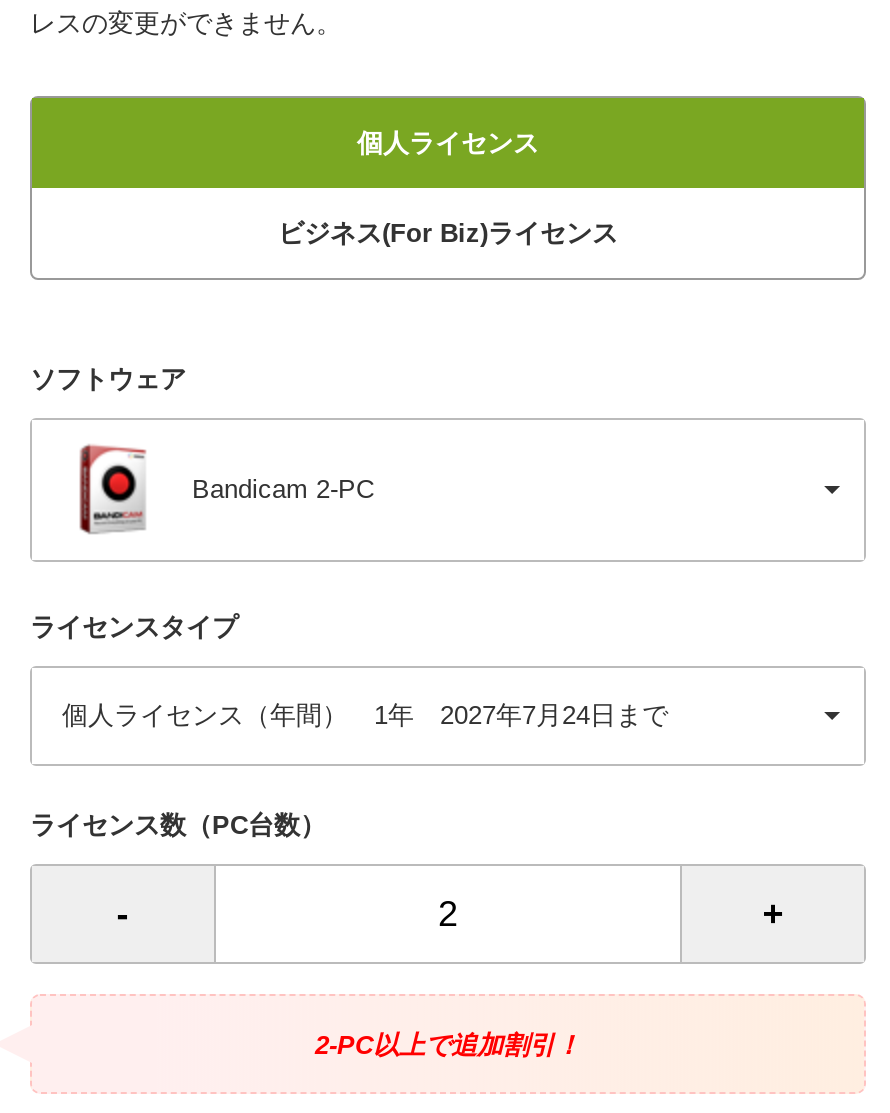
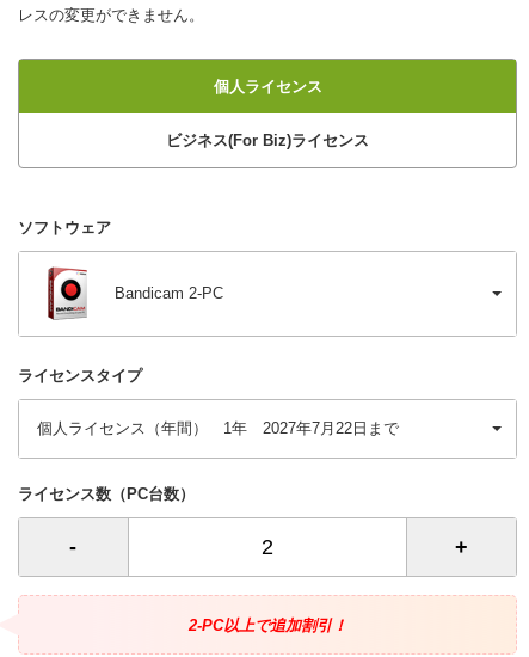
- 個人ライセンス（年間） 1年 2027年7月24日まで
+ 個人ライセンス（年間） 1年 2027年7月22日まで
